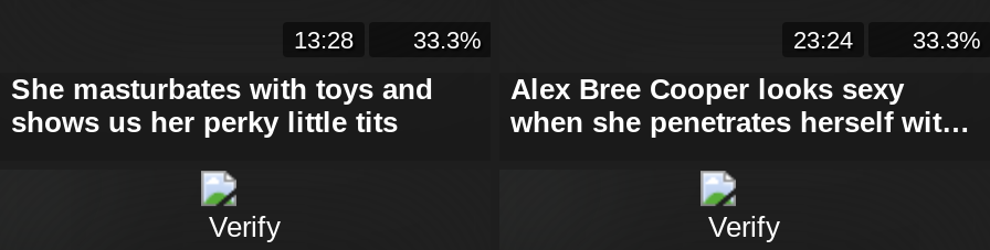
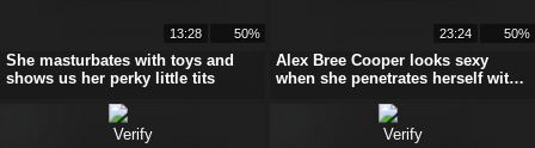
- 33.3%
+ 50%

- 33.3%
+ 50%
